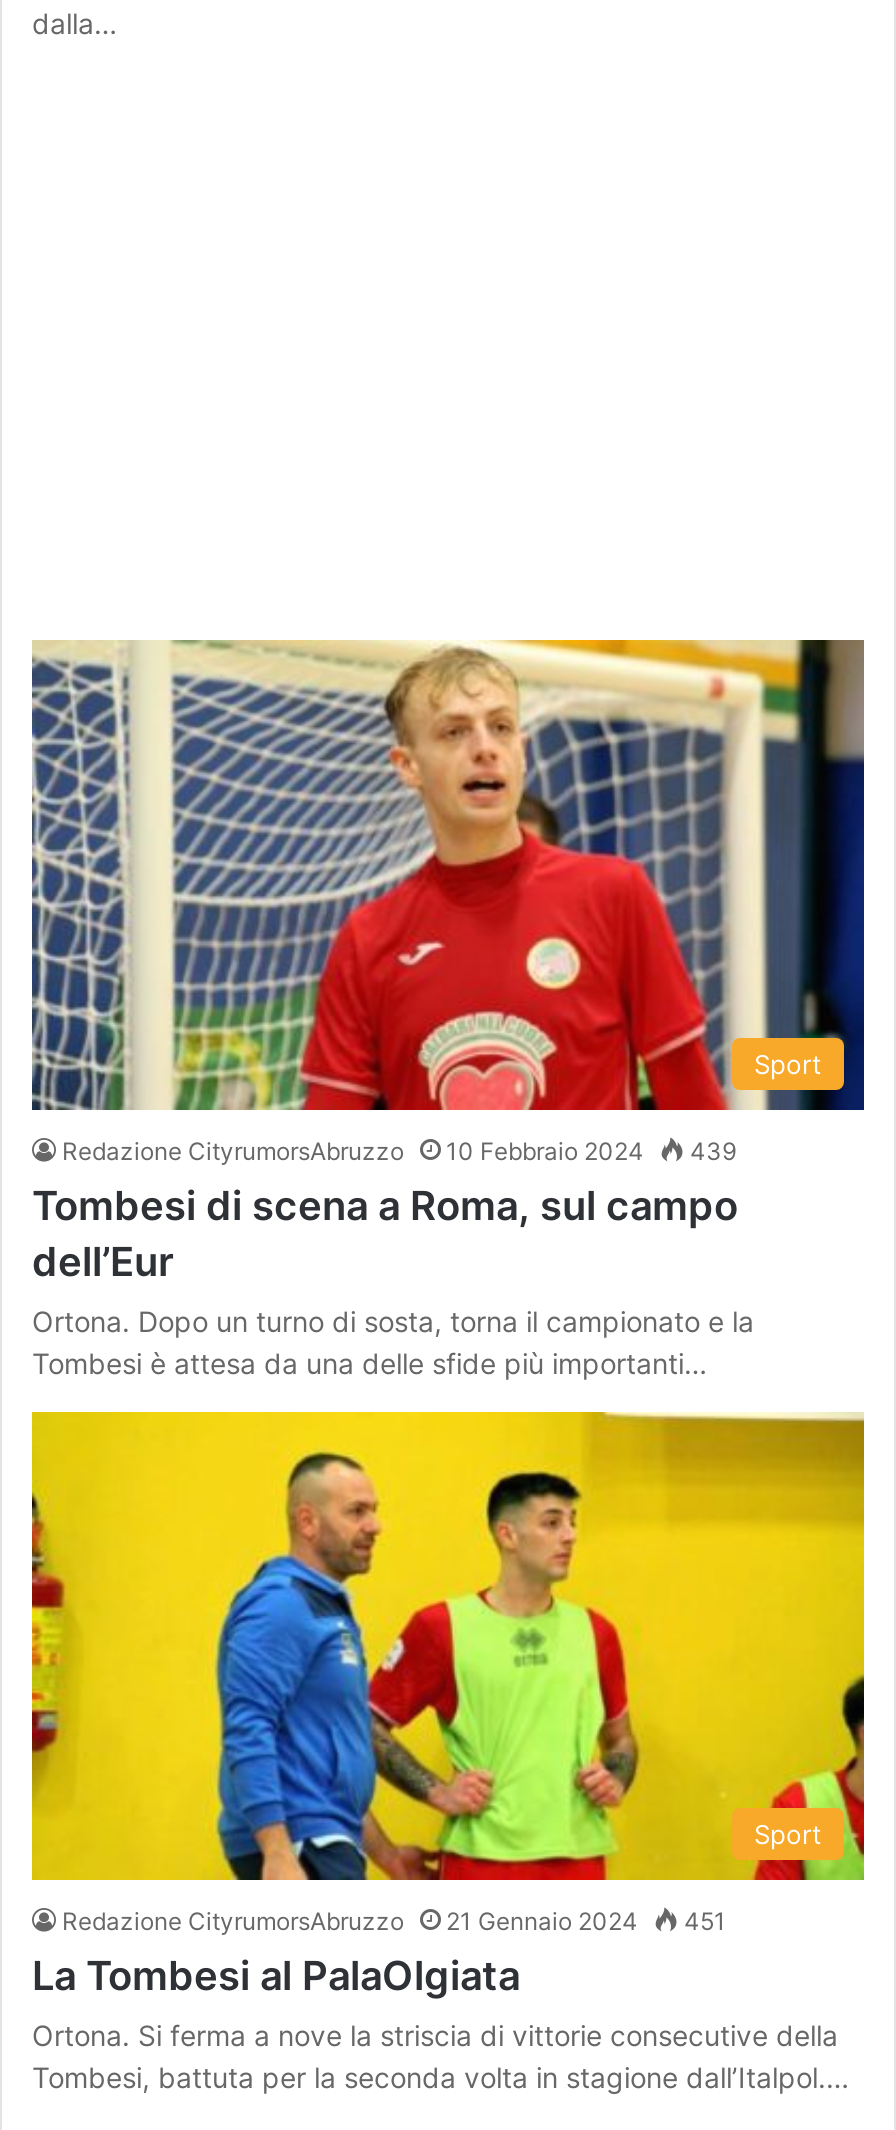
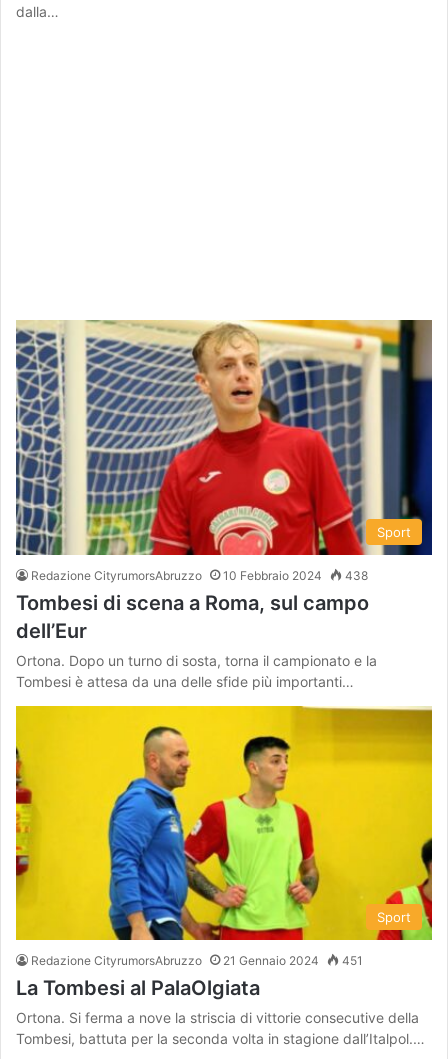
- Redazione CityrumorsAbruzzo 10 Febbraio 2024 439
+ Redazione CityrumorsAbruzzo 10 Febbraio 2024 438
